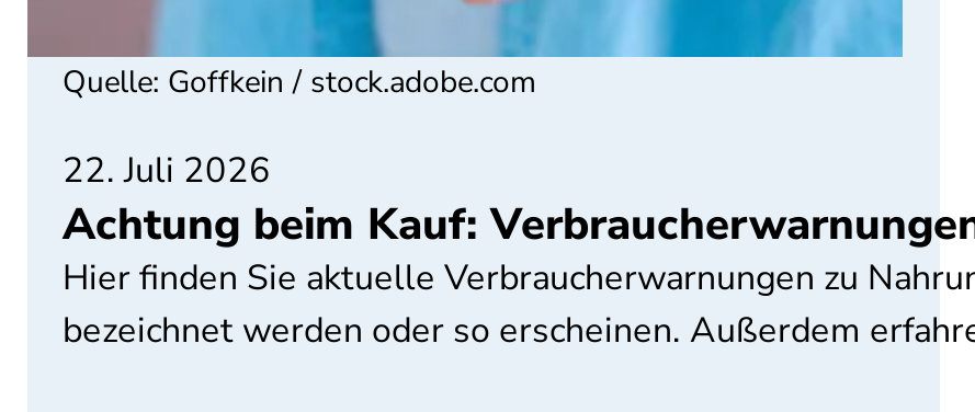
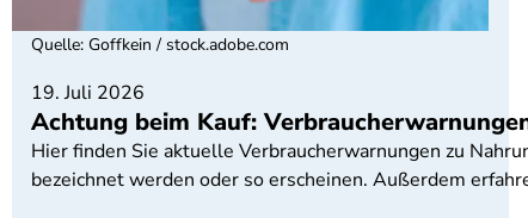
- 22. Juli 2026
+ 19. Juli 2026
